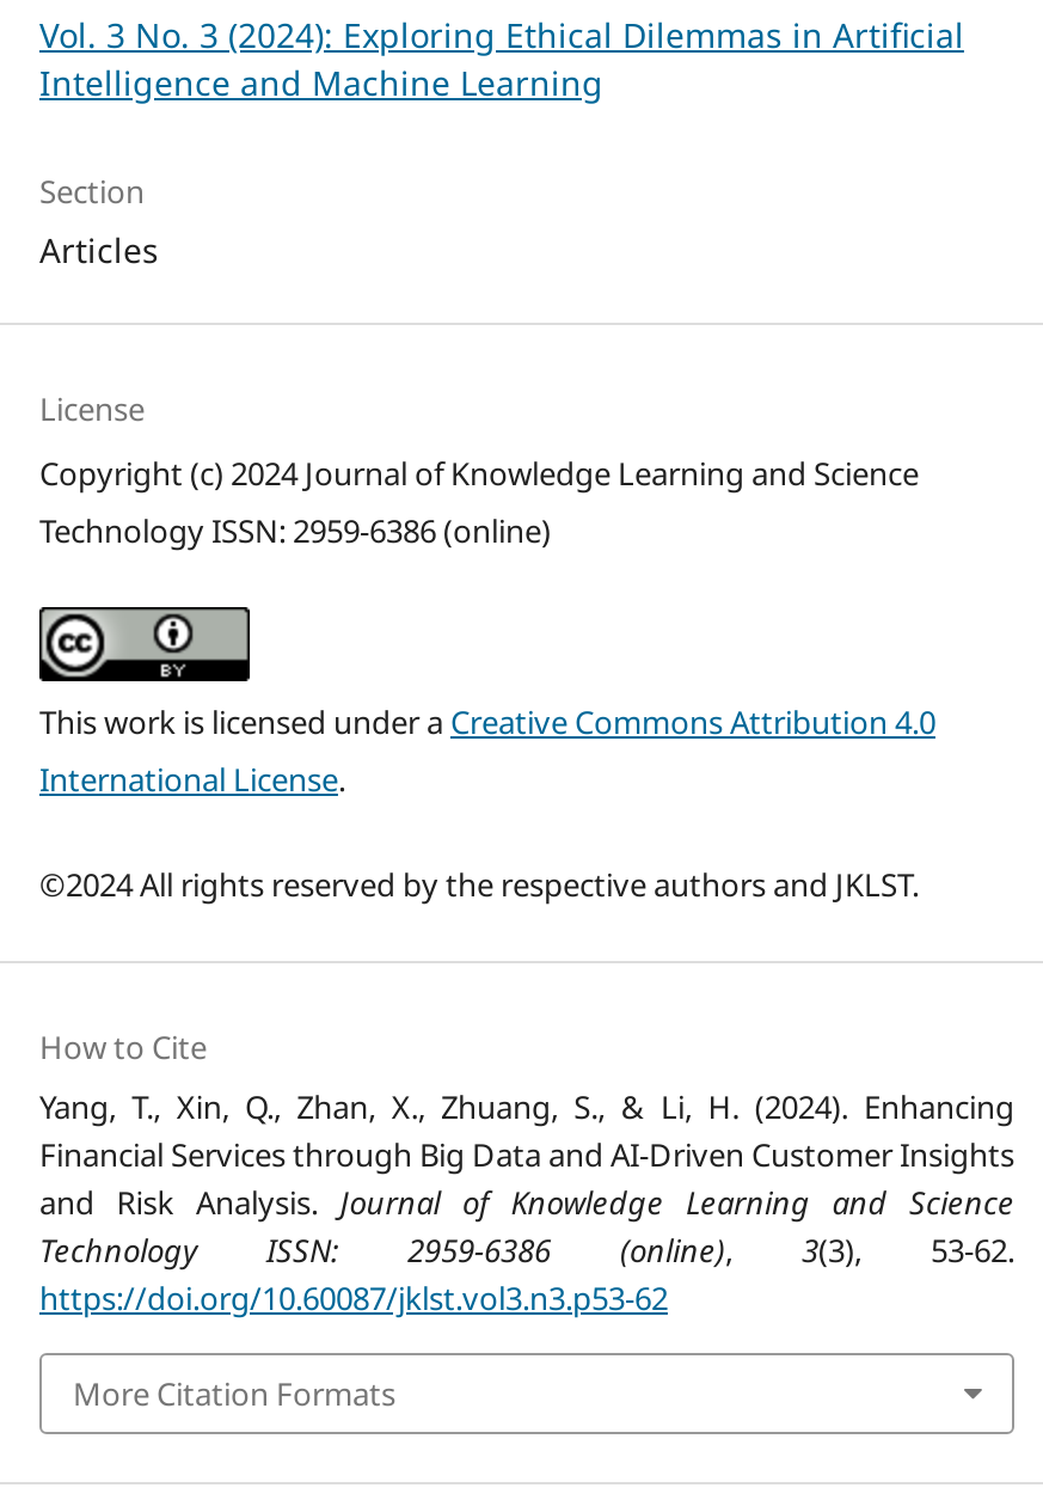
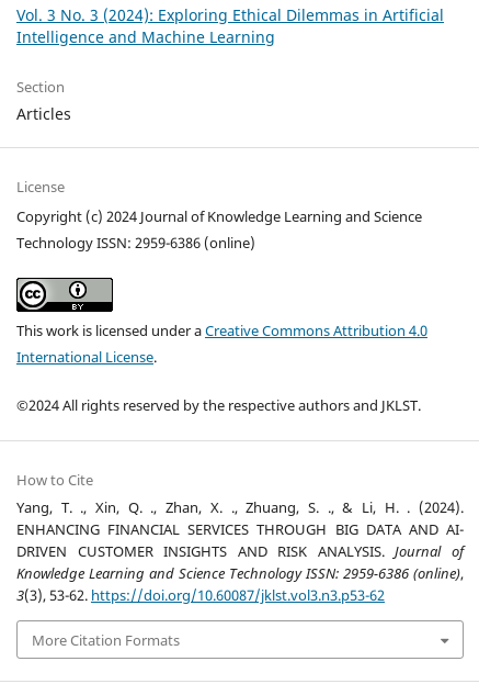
- Yang, T., Xin, Q., Zhan, X., Zhuang, S., & Li, H. (2024). Enhancing
- Financial Services through Big Data and AI-Driven Customer Insights
- and Risk Analysis. Journal of Knowledge Learning and Science
- Technology ISSN: 2959-6386 (online), 3(3), 53-62.
- https://doi.org/10.60087/jklst.vol3.n3.p53-62
+ Yang, T. ., Xin, Q. ., Zhan, X. ., Zhuang, S. ., & Li, H. . (2024).
+ ENHANCING FINANCIAL SERVICES THROUGH BIG DATA AND AI-
+ DRIVEN CUSTOMER INSIGHTS AND RISK ANALYSIS. Journal of
+ Knowledge Learning and Science Technology ISSN: 2959-6386 (online),
+ 3(3), 53-62. https://doi.org/10.60087/jklst.vol3.n3.p53-62
